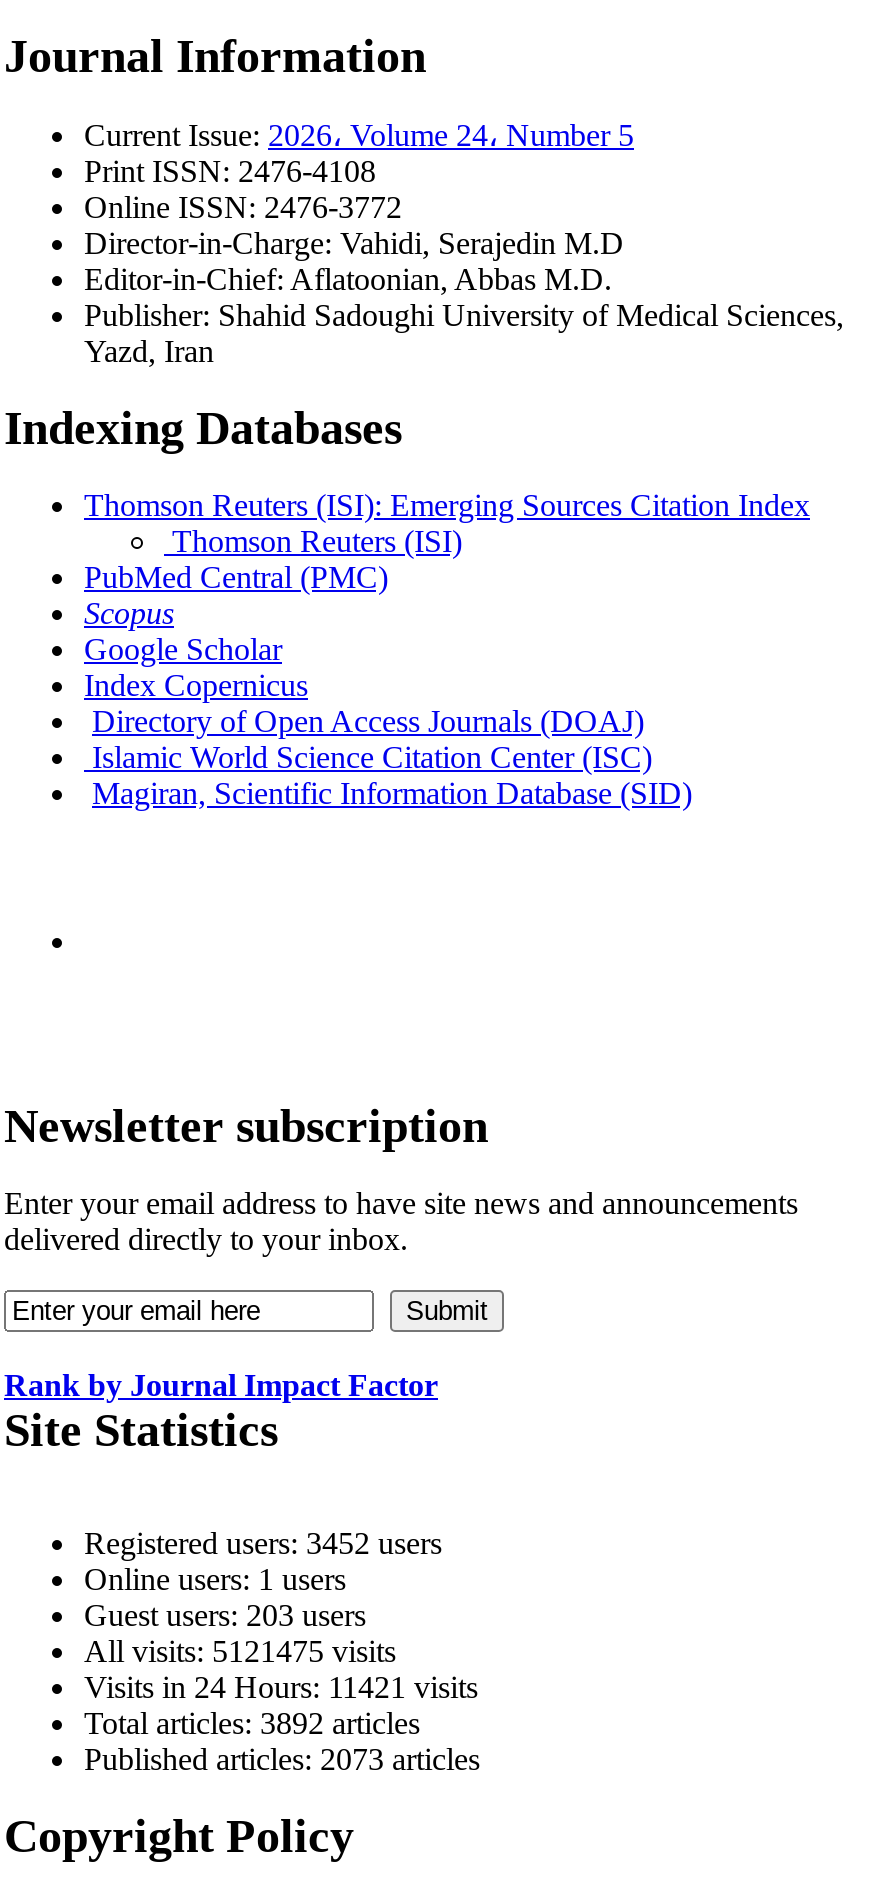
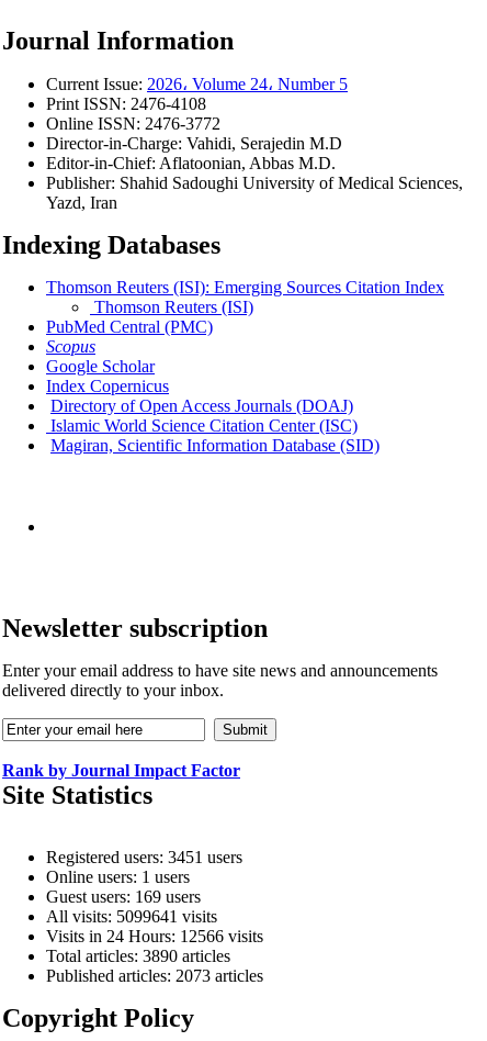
- Registered users: 3452 users
+ Registered users: 3451 users

- Guest users: 203 users
+ Guest users: 169 users

- All visits: 5121475 visits
+ All visits: 5099641 visits

- Visits in 24 Hours: 11421 visits
+ Visits in 24 Hours: 12566 visits

- Total articles: 3892 articles
+ Total articles: 3890 articles
